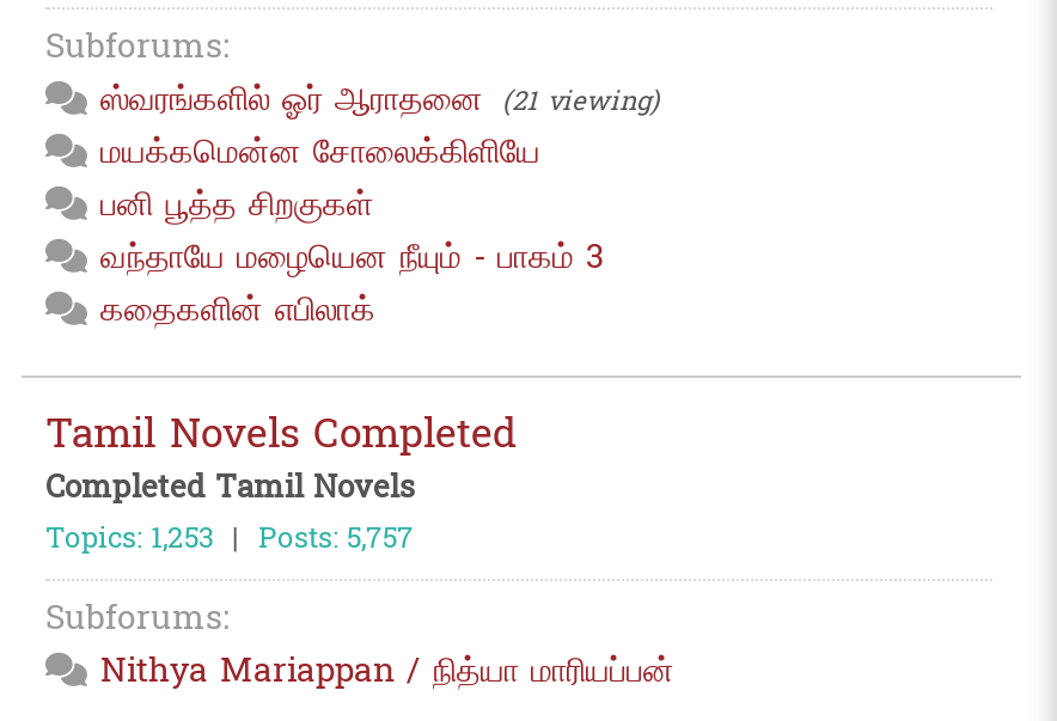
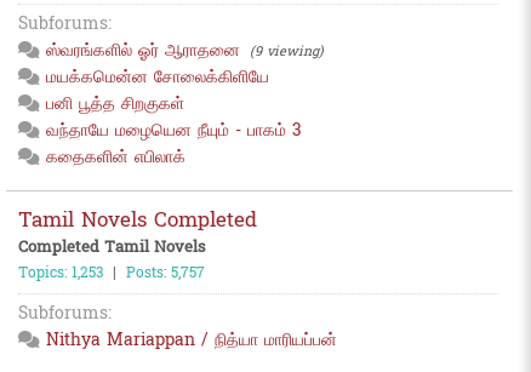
- ஸ்வரங்களில் ஓர் ஆராதனை (21 viewing)
+ ஸ்வரங்களில் ஓர் ஆராதனை (9 viewing)
